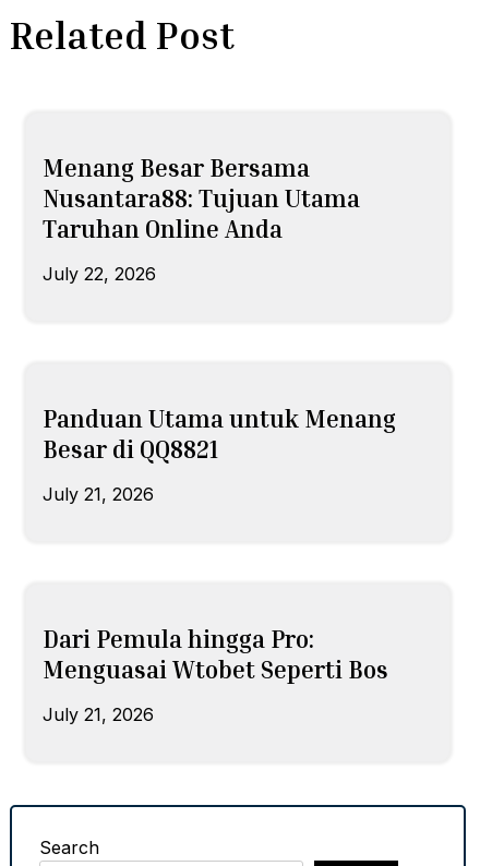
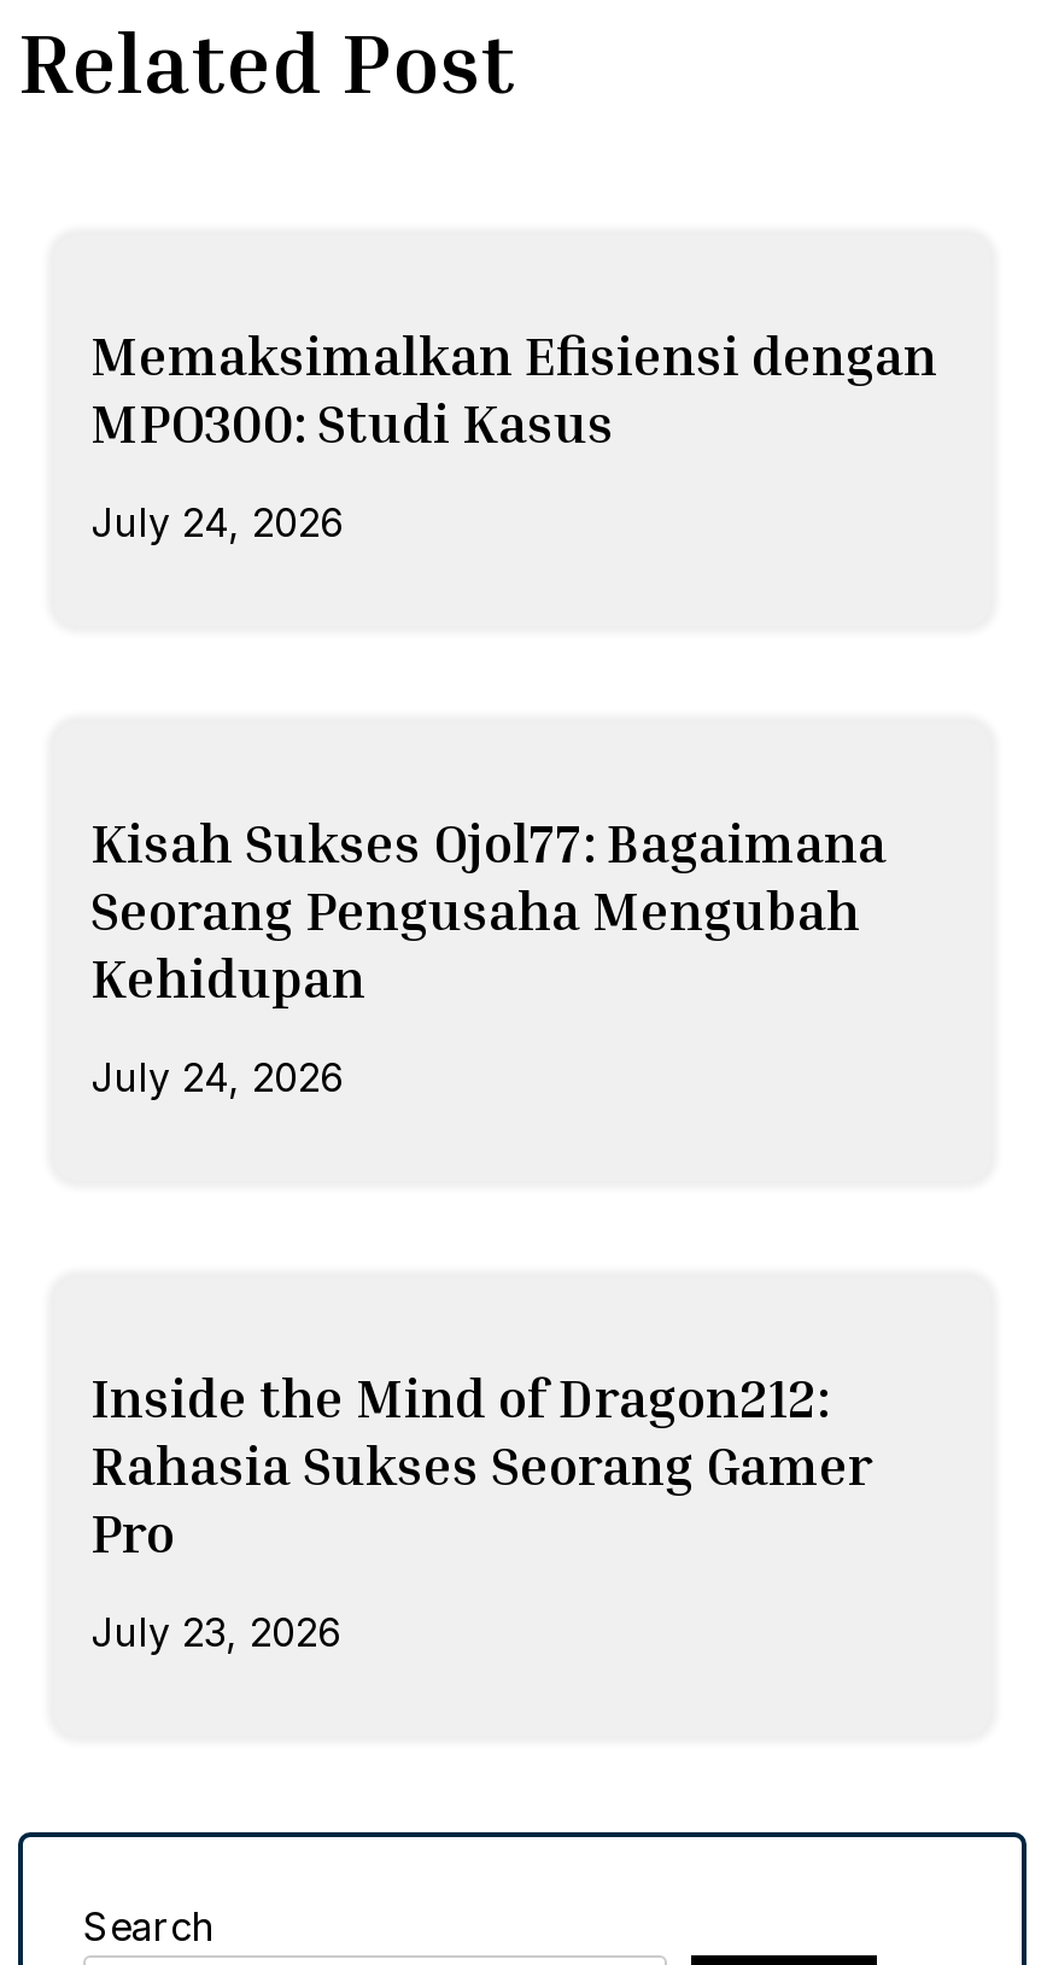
- Menang Besar Bersama
- Nusantara88: Tujuan Utama
- Taruhan Online Anda
+ Memaksimalkan Efisiensi dengan
+ MPO300: Studi Kasus

- July 22, 2026
+ July 24, 2026

- Panduan Utama untuk Menang
- Besar di QQ8821
+ Kisah Sukses Ojol77: Bagaimana
+ Seorang Pengusaha Mengubah
+ Kehidupan

- July 21, 2026
+ July 24, 2026

- Dari Pemula hingga Pro:
- Menguasai Wtobet Seperti Bos
+ Inside the Mind of Dragon212:
+ Rahasia Sukses Seorang Gamer
+ Pro

- July 21, 2026
+ July 23, 2026
